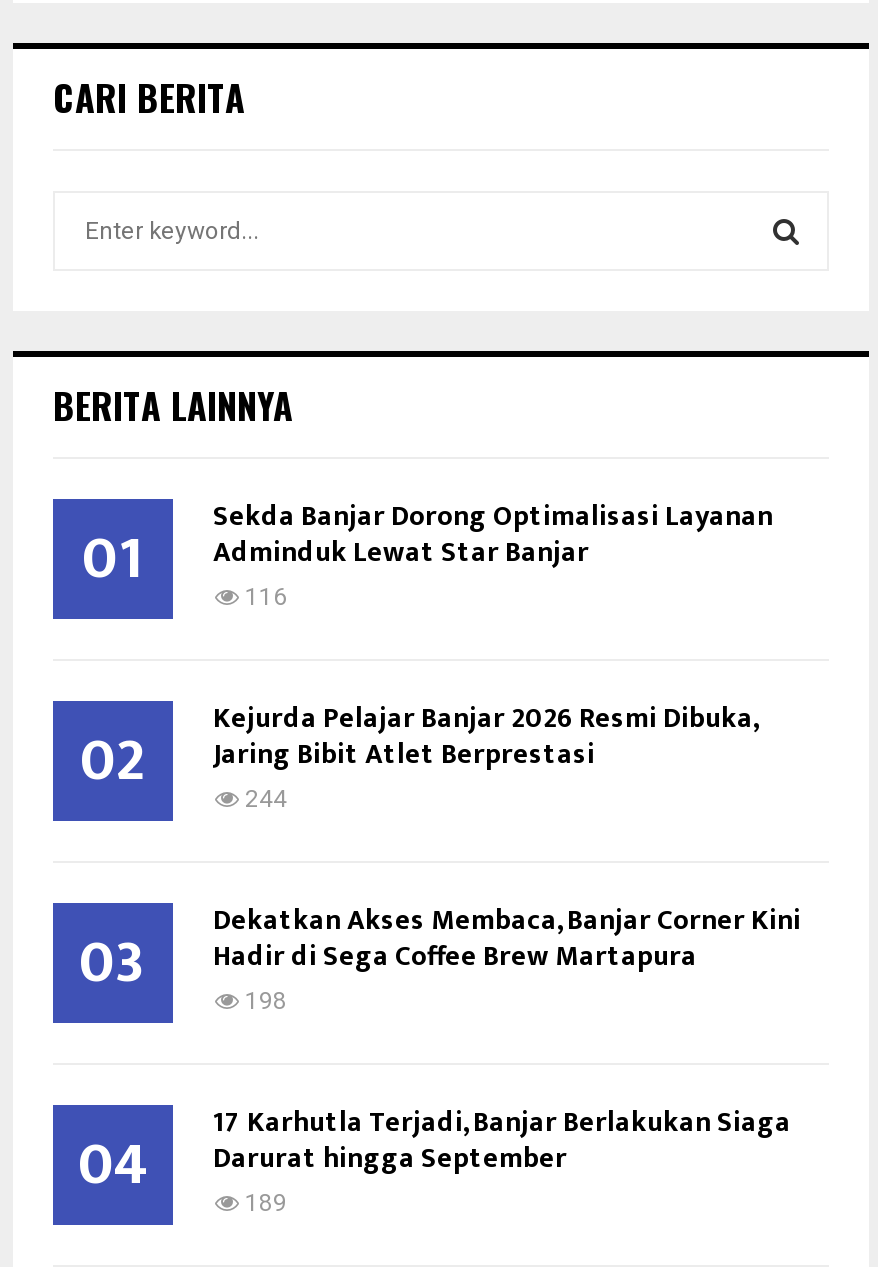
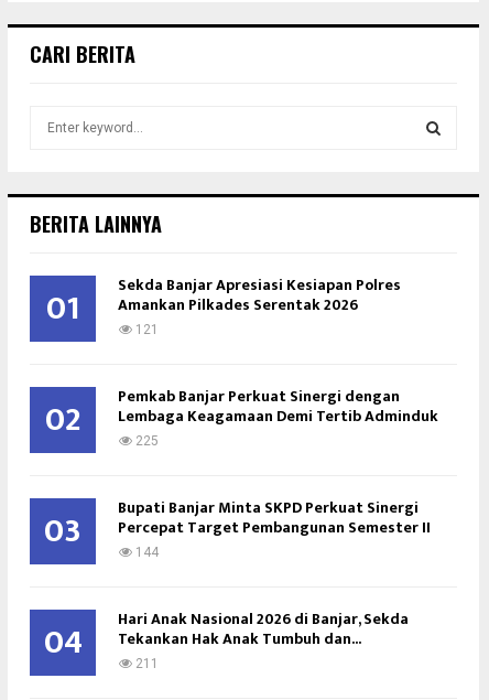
- Sekda Banjar Dorong Optimalisasi Layanan
- Adminduk Lewat Star Banjar
- 116
+ Sekda Banjar Apresiasi Kesiapan Polres
+ Amankan Pilkades Serentak 2026
+ 121

- Kejurda Pelajar Banjar 2026 Resmi Dibuka,
- Jaring Bibit Atlet Berprestasi
- 244
+ Pemkab Banjar Perkuat Sinergi dengan
+ Lembaga Keagamaan Demi Tertib Adminduk
+ 225

- Dekatkan Akses Membaca, Banjar Corner Kini
- Hadir di Sega Coffee Brew Martapura
- 198
+ Bupati Banjar Minta SKPD Perkuat Sinergi
+ Percepat Target Pembangunan Semester II
+ 144

- 17 Karhutla Terjadi, Banjar Berlakukan Siaga
- Darurat hingga September
- 189
+ Hari Anak Nasional 2026 di Banjar, Sekda
+ Tekankan Hak Anak Tumbuh dan...
+ 211
